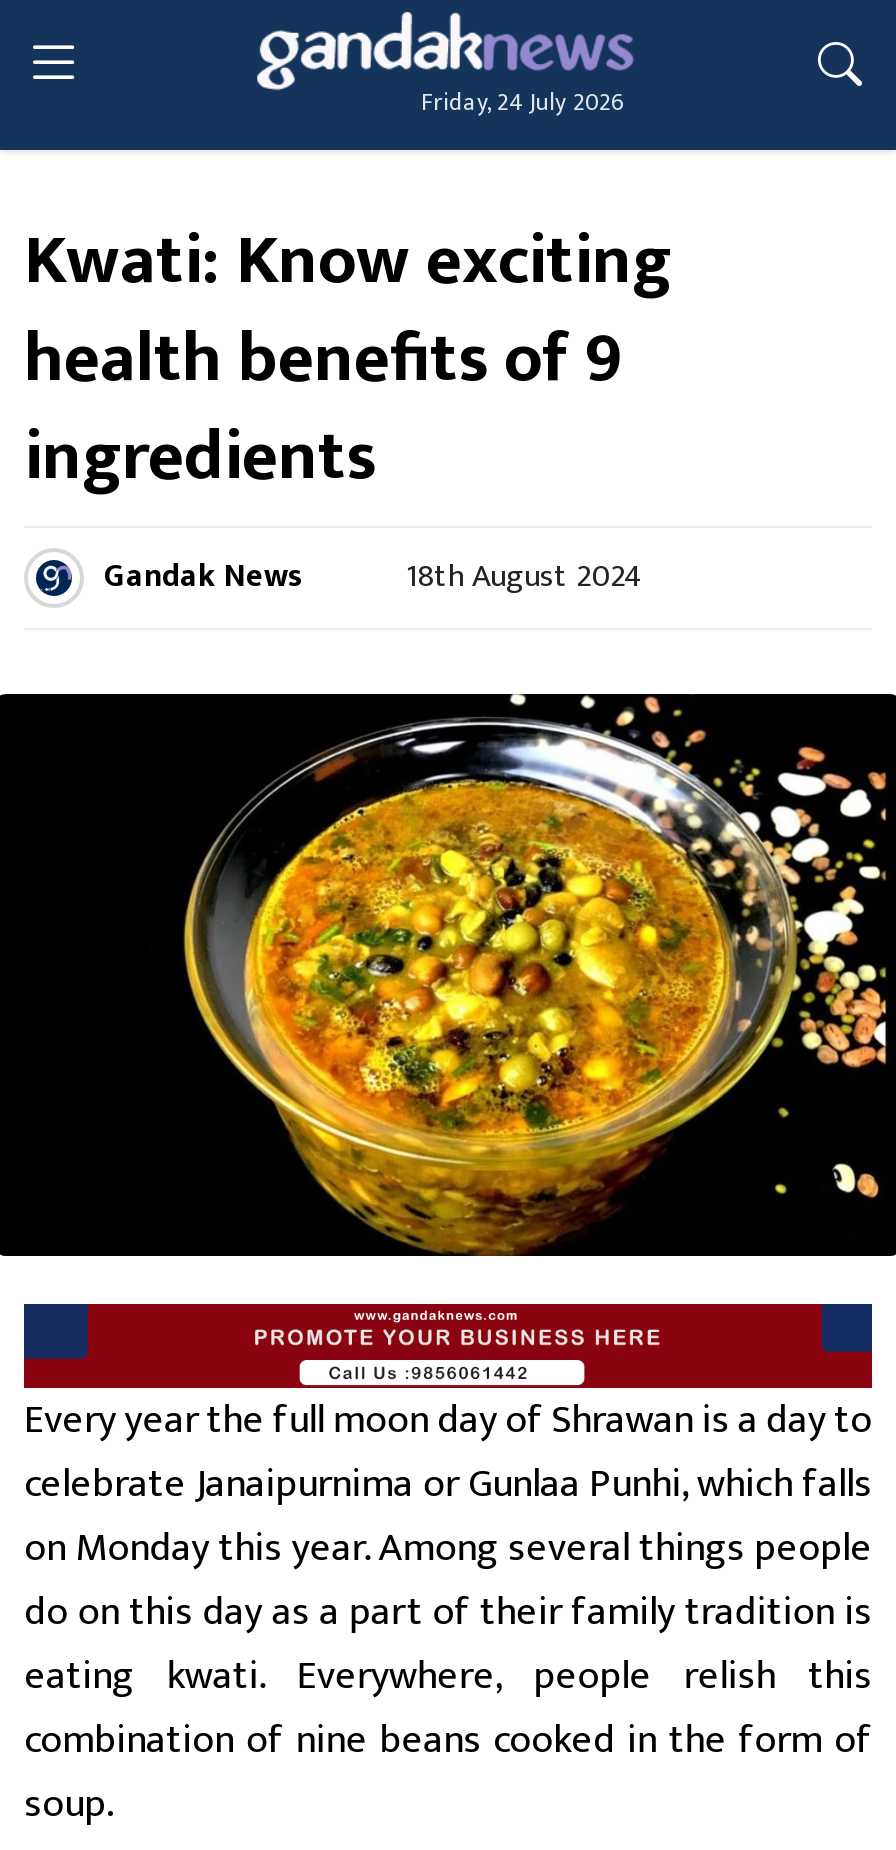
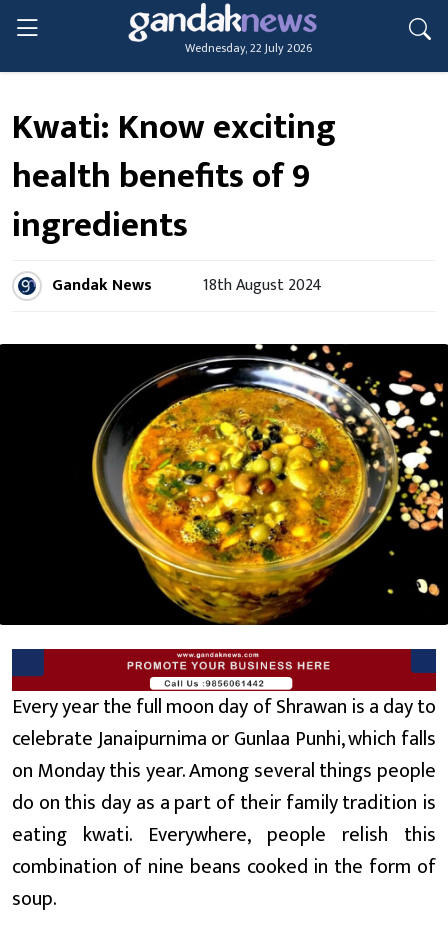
- Friday, 24 July 2026
+ Wednesday, 22 July 2026
